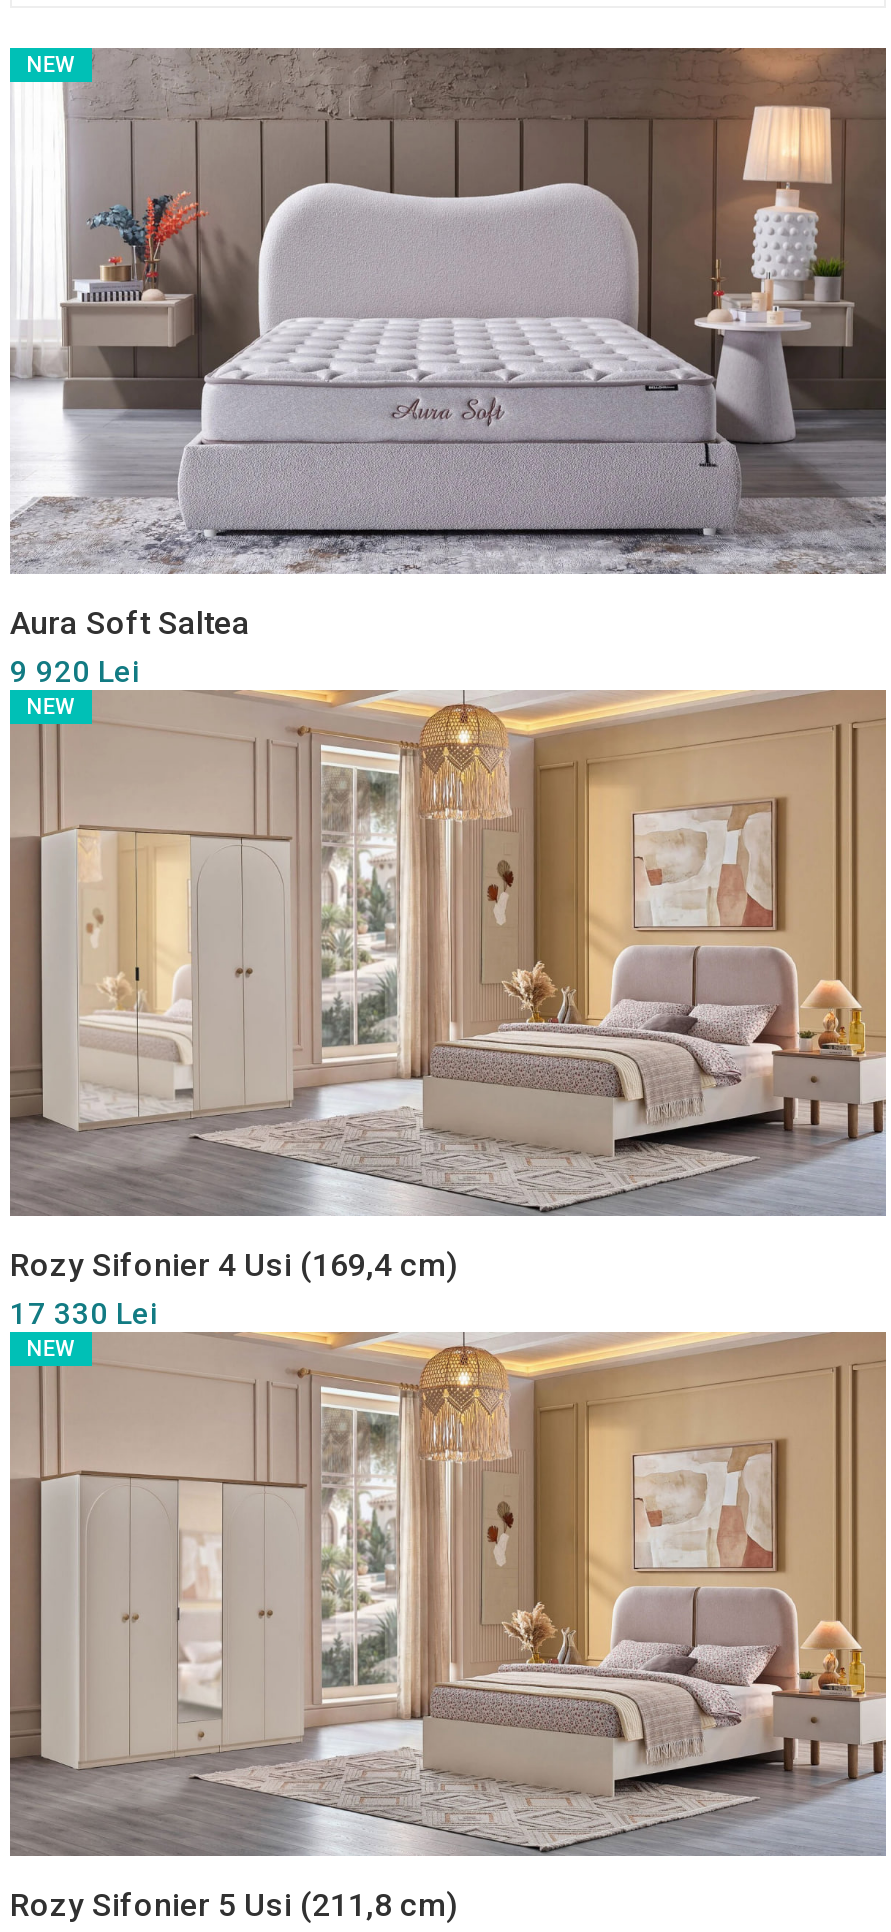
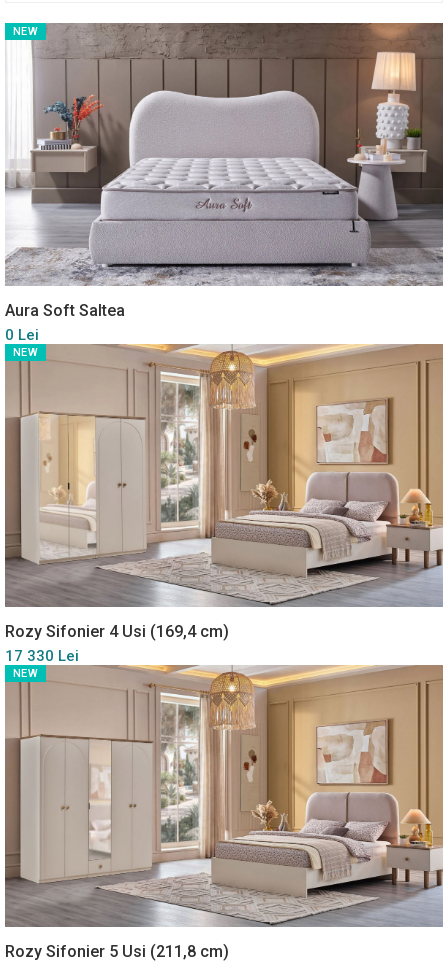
- 9 920 Lei
+ 0 Lei
